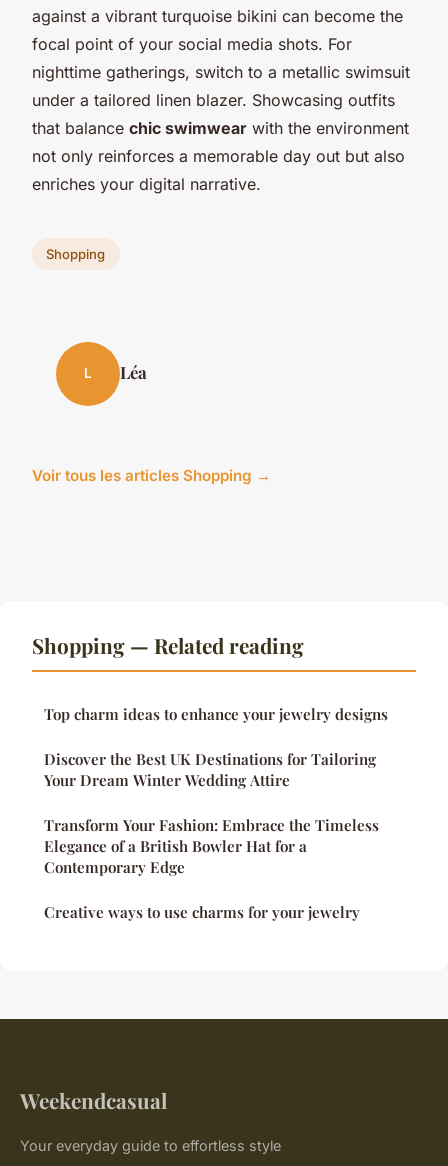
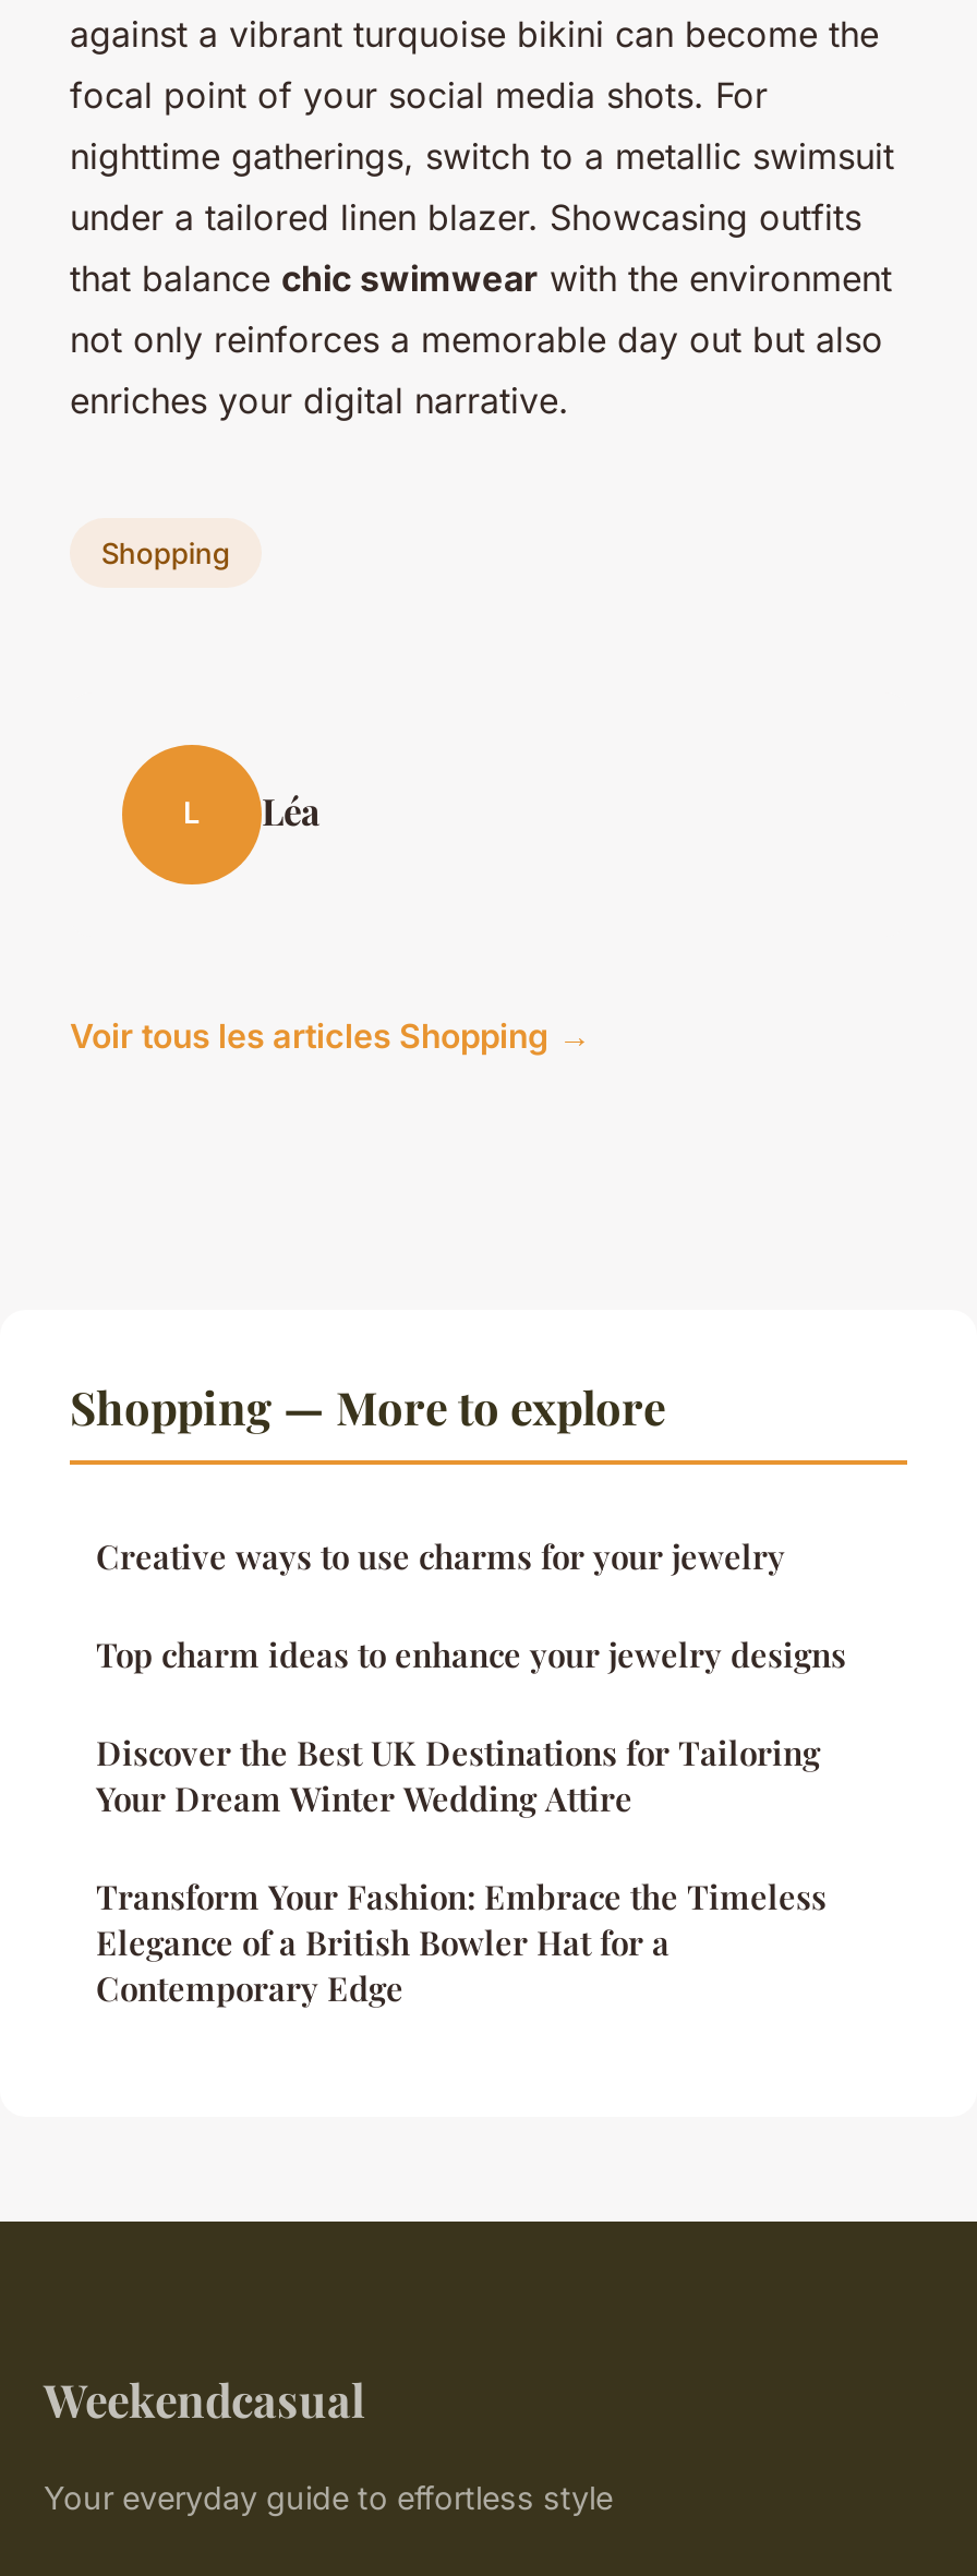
- Shopping — Related reading
+ Shopping — More to explore

moved down: Top charm ideas to enhance your jewelry designs | Discover the Best UK Destinations for Tailoring | Your Dream Winter Wedding Attire | Transform Your Fashion: Embrace the Timeless | Elegance of a British Bowler Hat for a | Contemporary Edge

moved up: Creative ways to use charms for your jewelry
